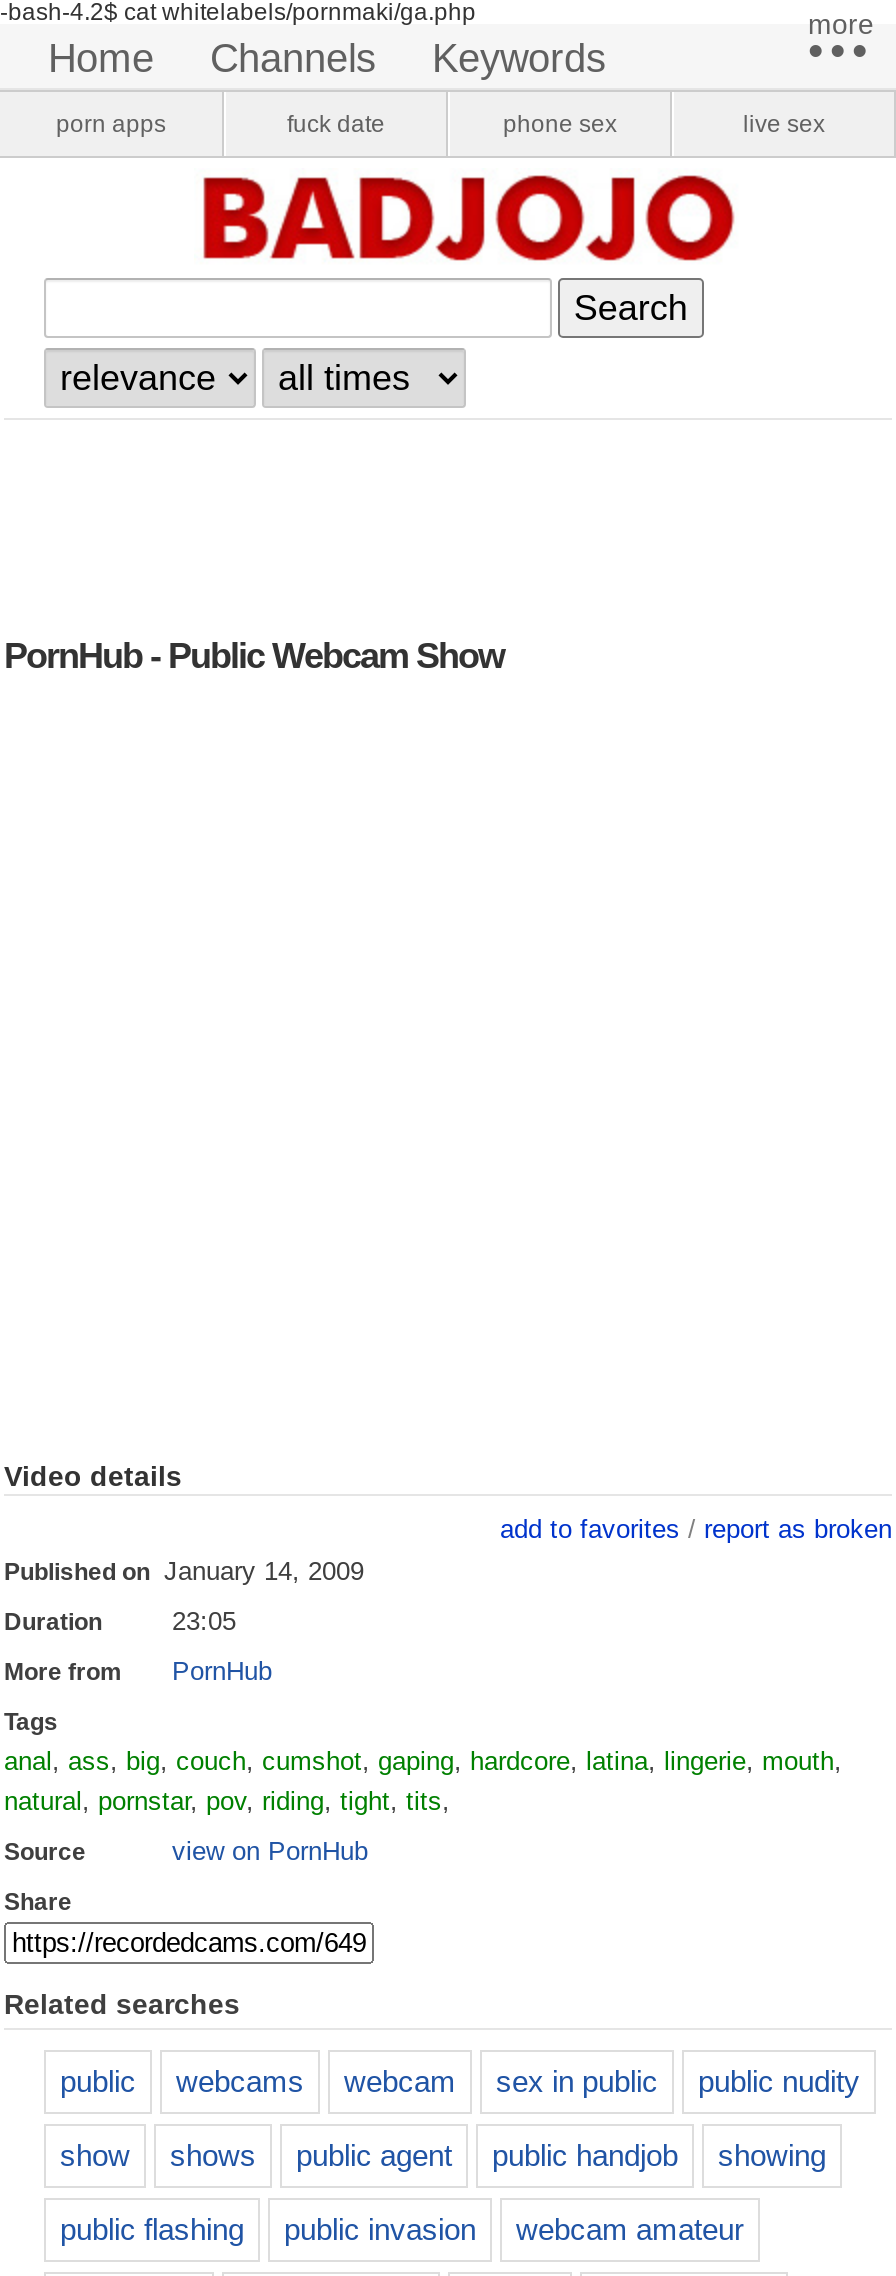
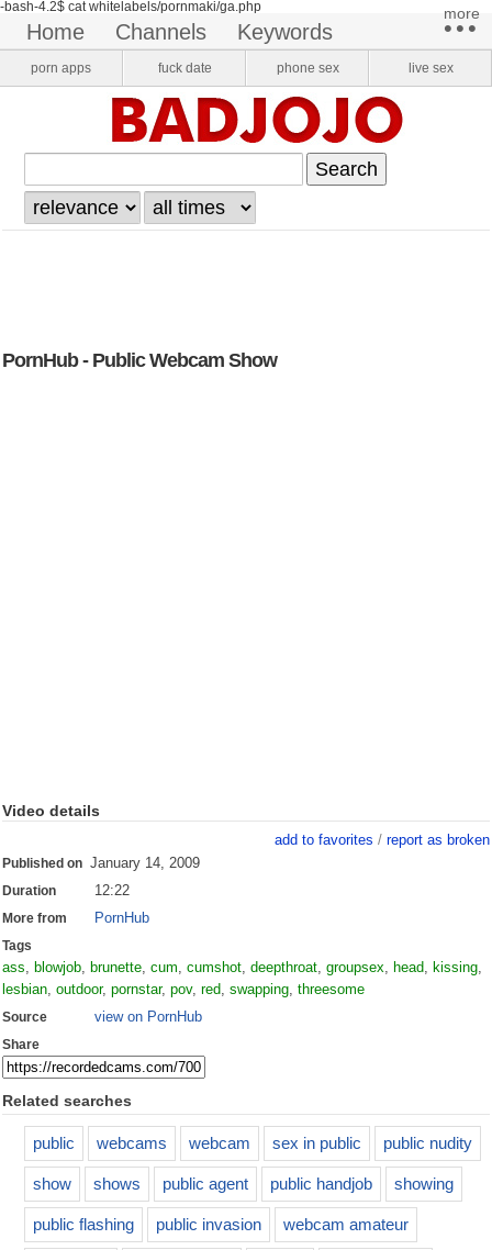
- 23:05
+ 12:22

- anal, ass, big, couch, cumshot, gaping, hardcore, latina, lingerie, mouth,
- natural, pornstar, pov, riding, tight, tits,
+ ass, blowjob, brunette, cum, cumshot, deepthroat, groupsex, head, kissing,
+ lesbian, outdoor, pornstar, pov, red, swapping, threesome
